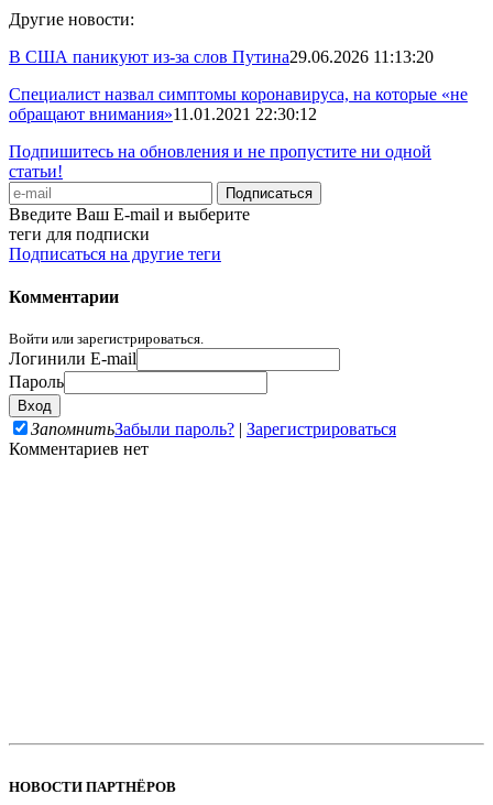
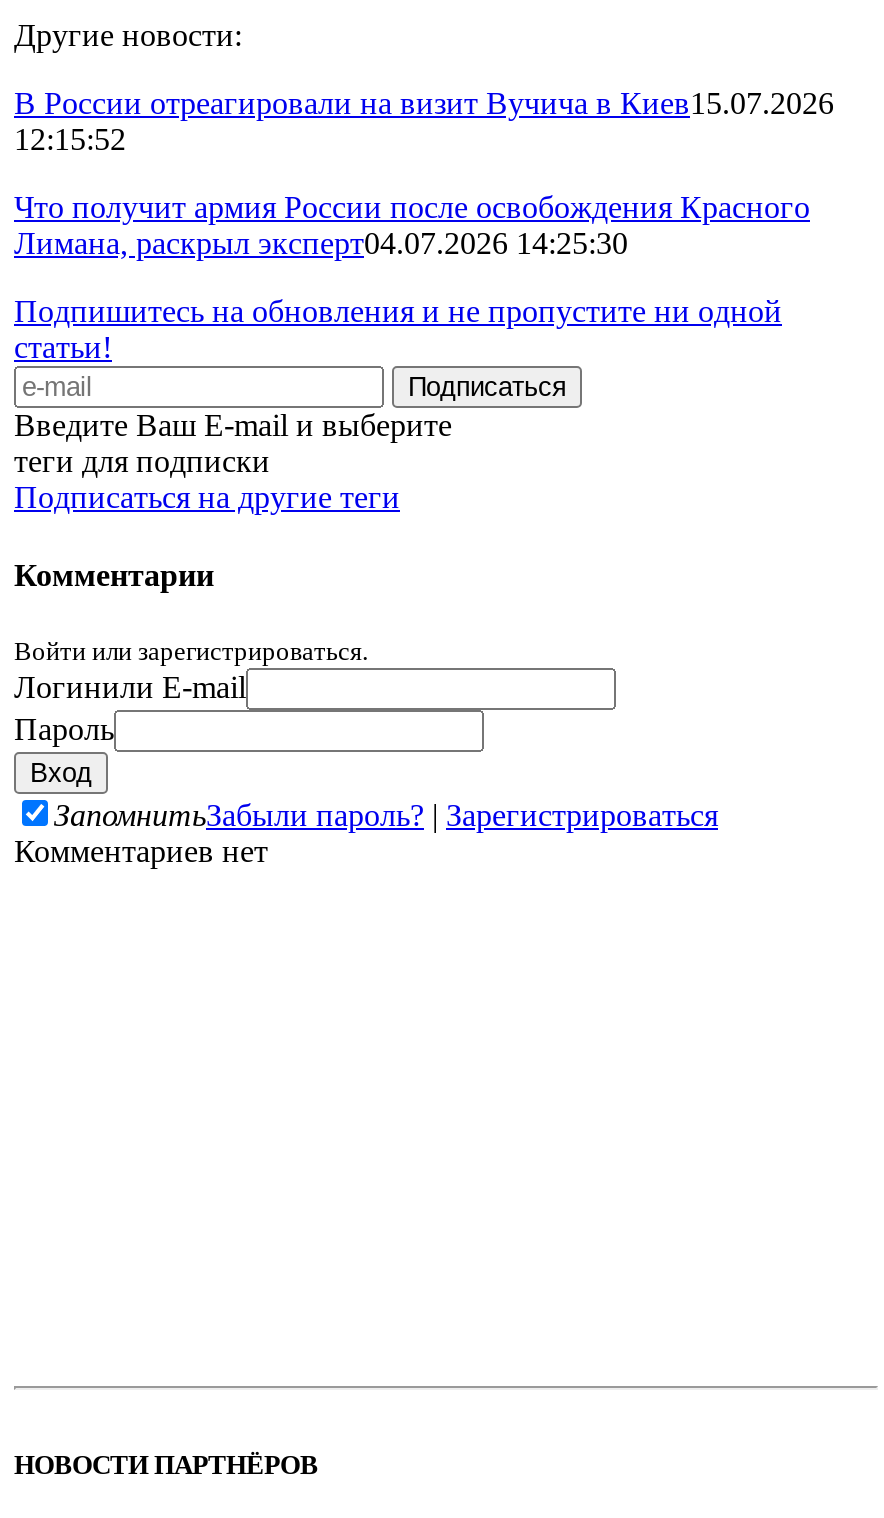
- В США паникуют из-за слов Путина29.06.2026 11:13:20
+ В России отреагировали на визит Вучича в Киев15.07.2026
+ 12:15:52

- Специалист назвал симптомы коронавируса, на которые «не
- обращают внимания»11.01.2021 22:30:12
+ Что получит армия России после освобождения Красного
+ Лимана, раскрыл эксперт04.07.2026 14:25:30
